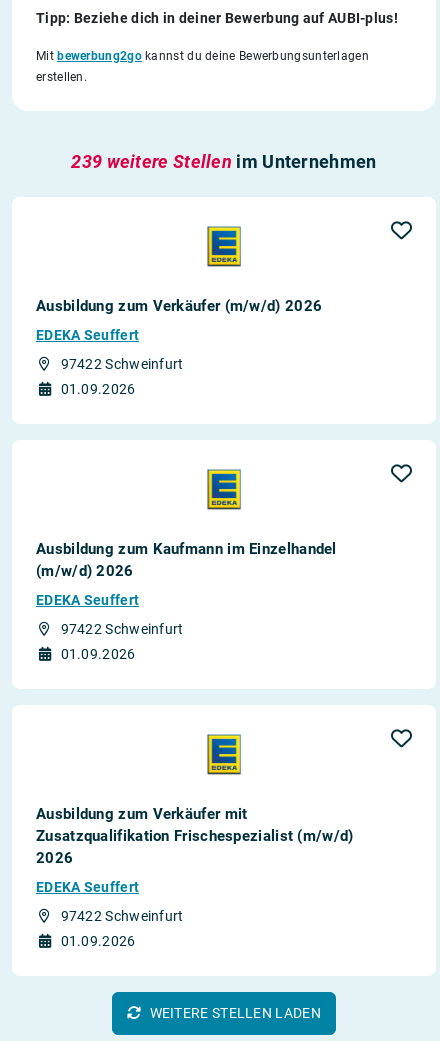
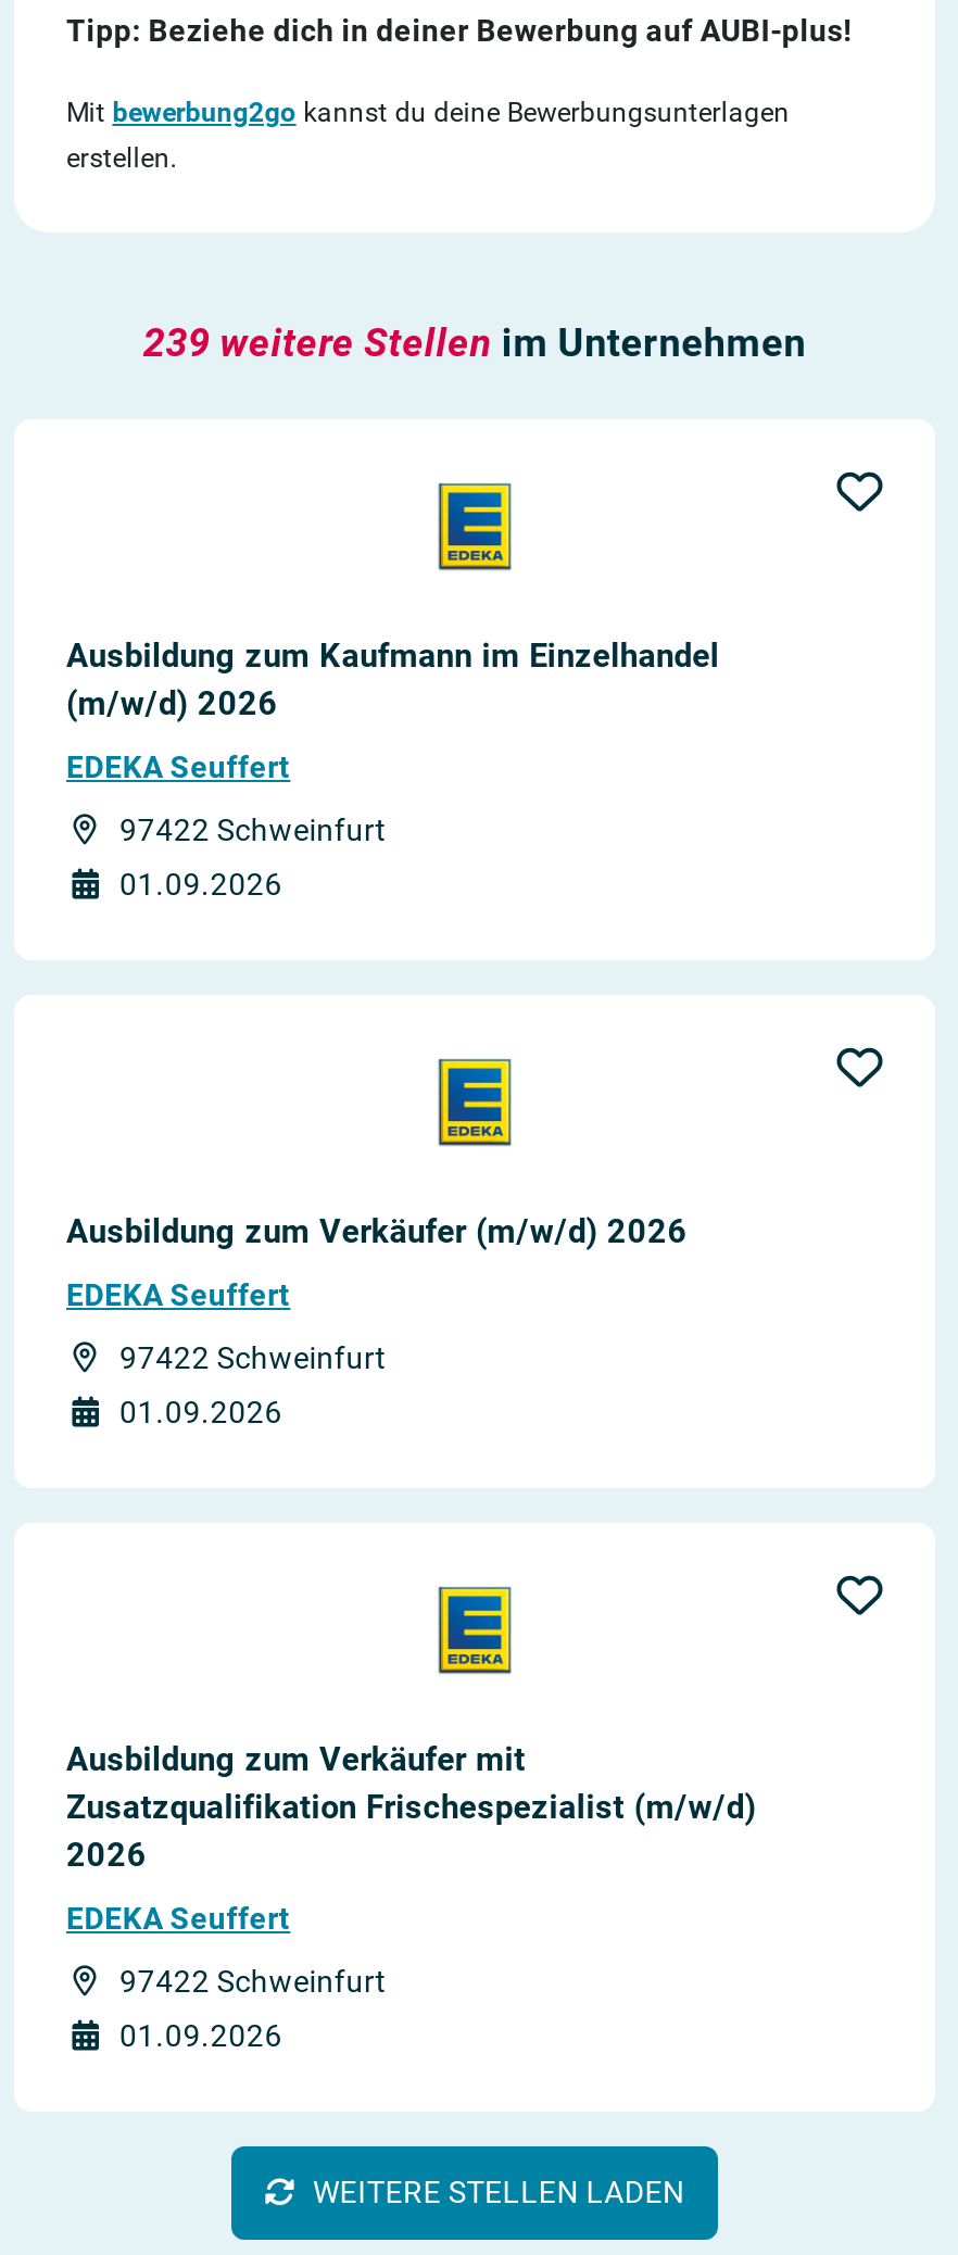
moved down: Ausbildung zum Verkäufer (m/w/d) 2026

moved down: EDEKA Seuffert | 97422 Schweinfurt | 01.09.2026

moved down: [image]

moved up: Ausbildung zum Kaufmann im Einzelhandel | (m/w/d) 2026
